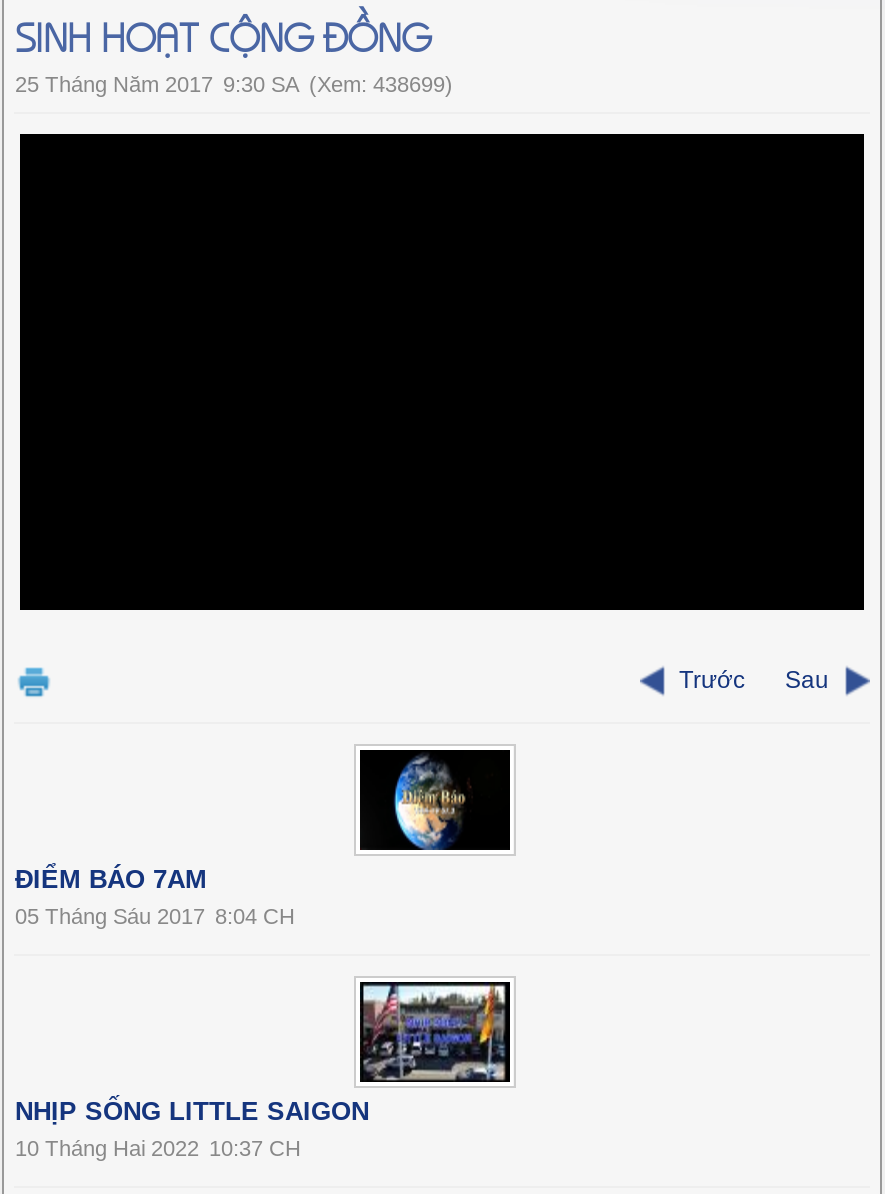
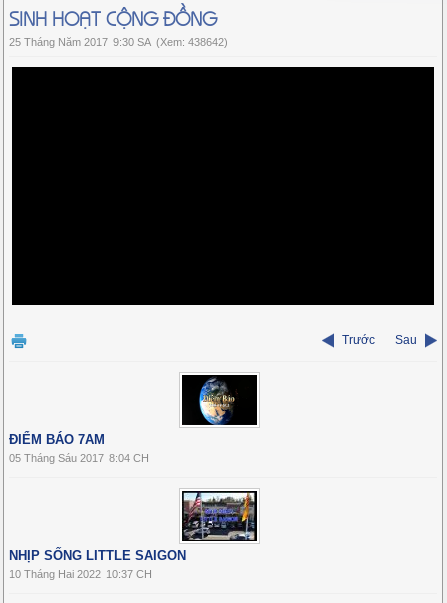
- 25 Tháng Năm 2017 9:30 SA (Xem: 438699)
+ 25 Tháng Năm 2017 9:30 SA (Xem: 438642)
